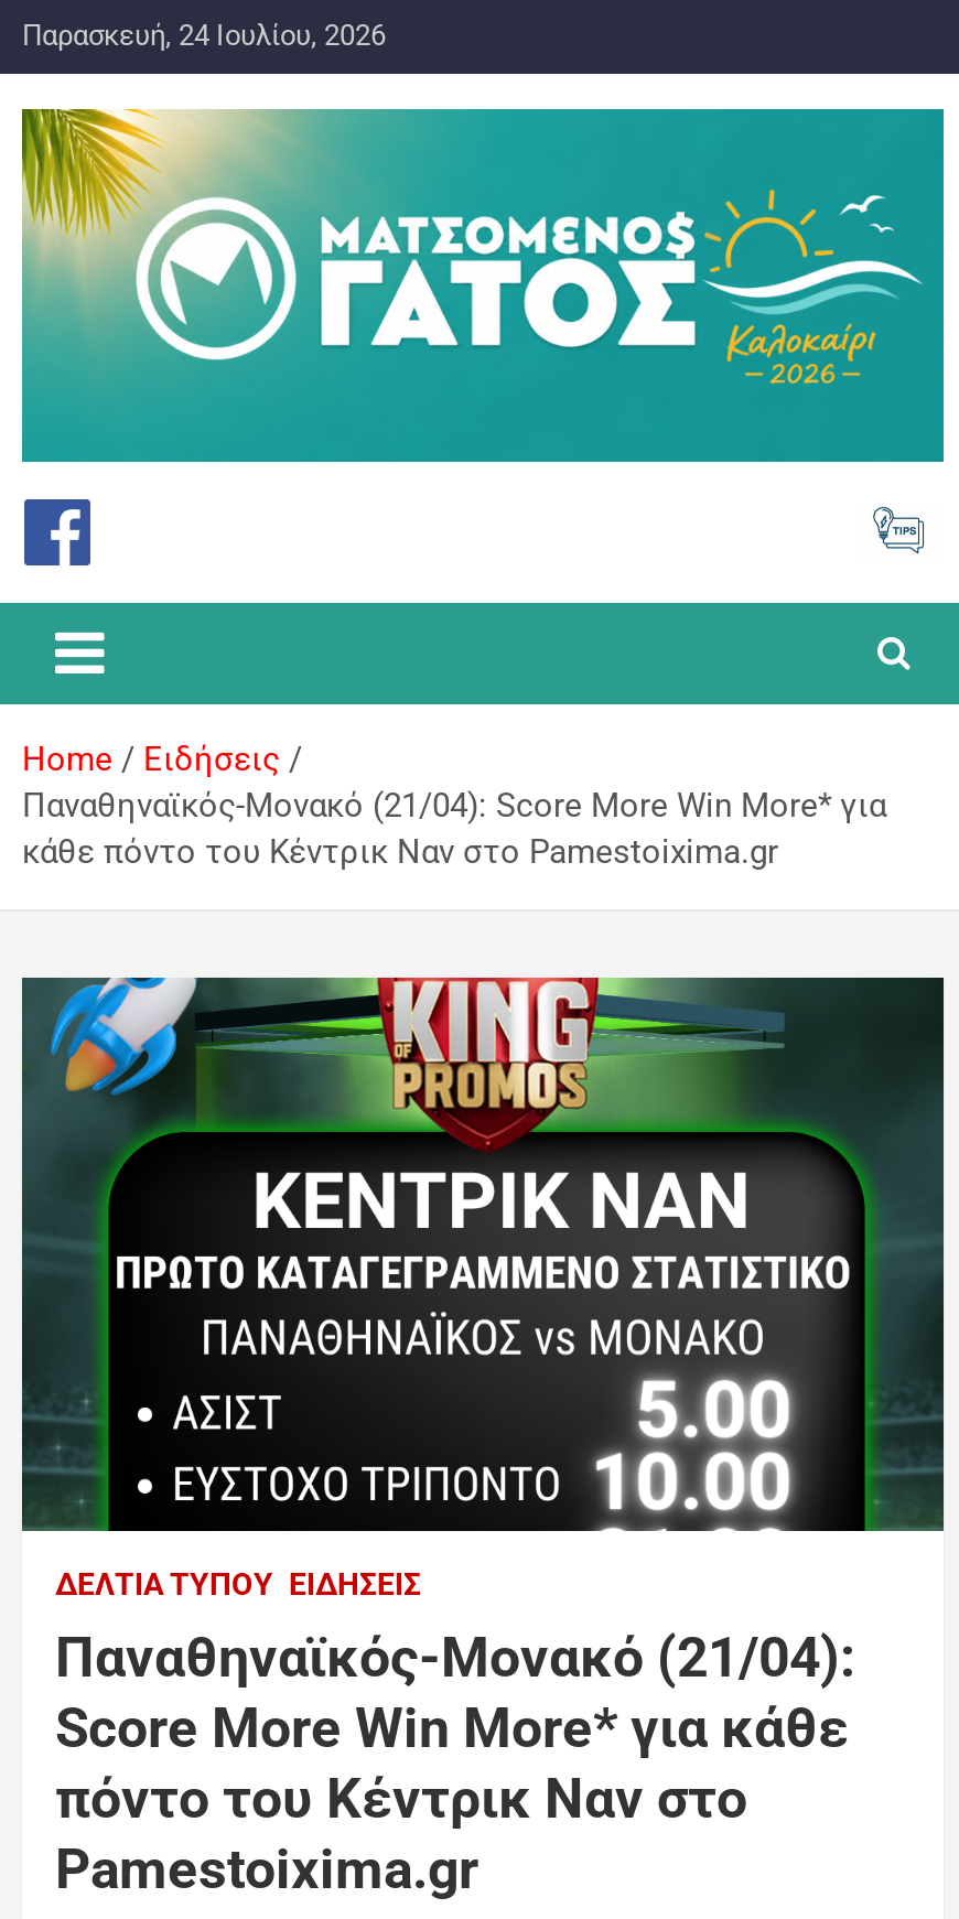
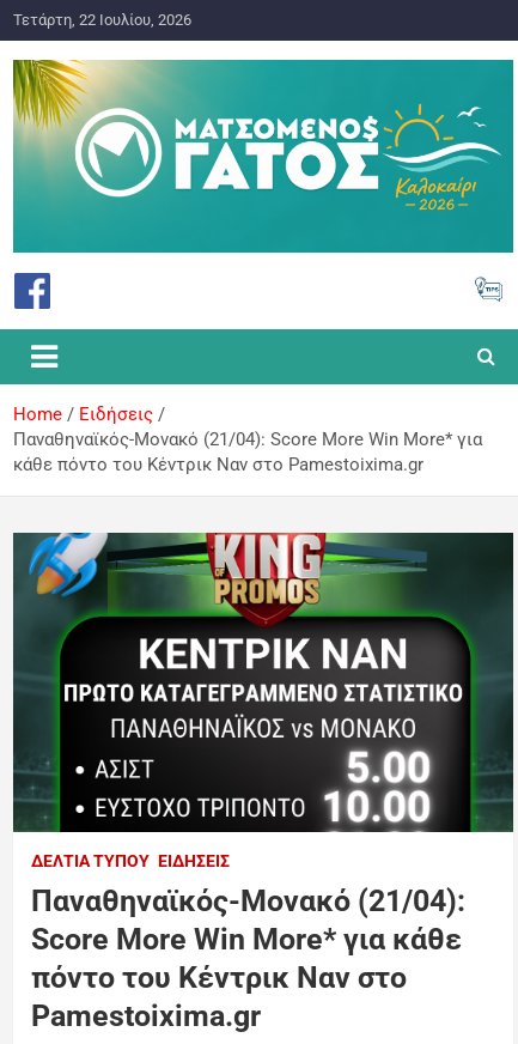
- Παρασκευή, 24 Ιουλίου, 2026
+ Τετάρτη, 22 Ιουλίου, 2026
